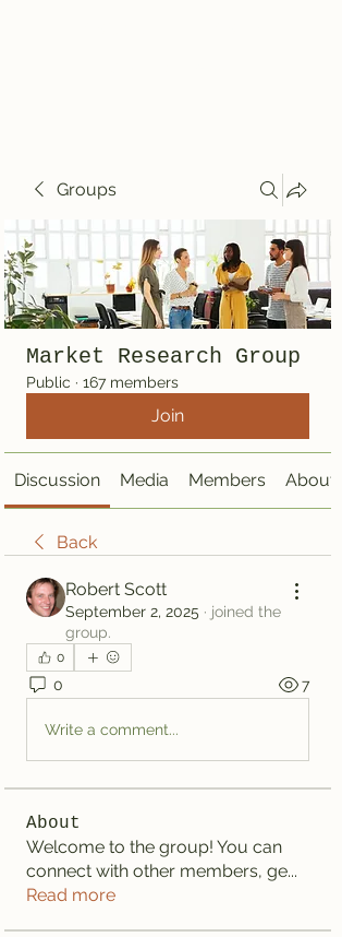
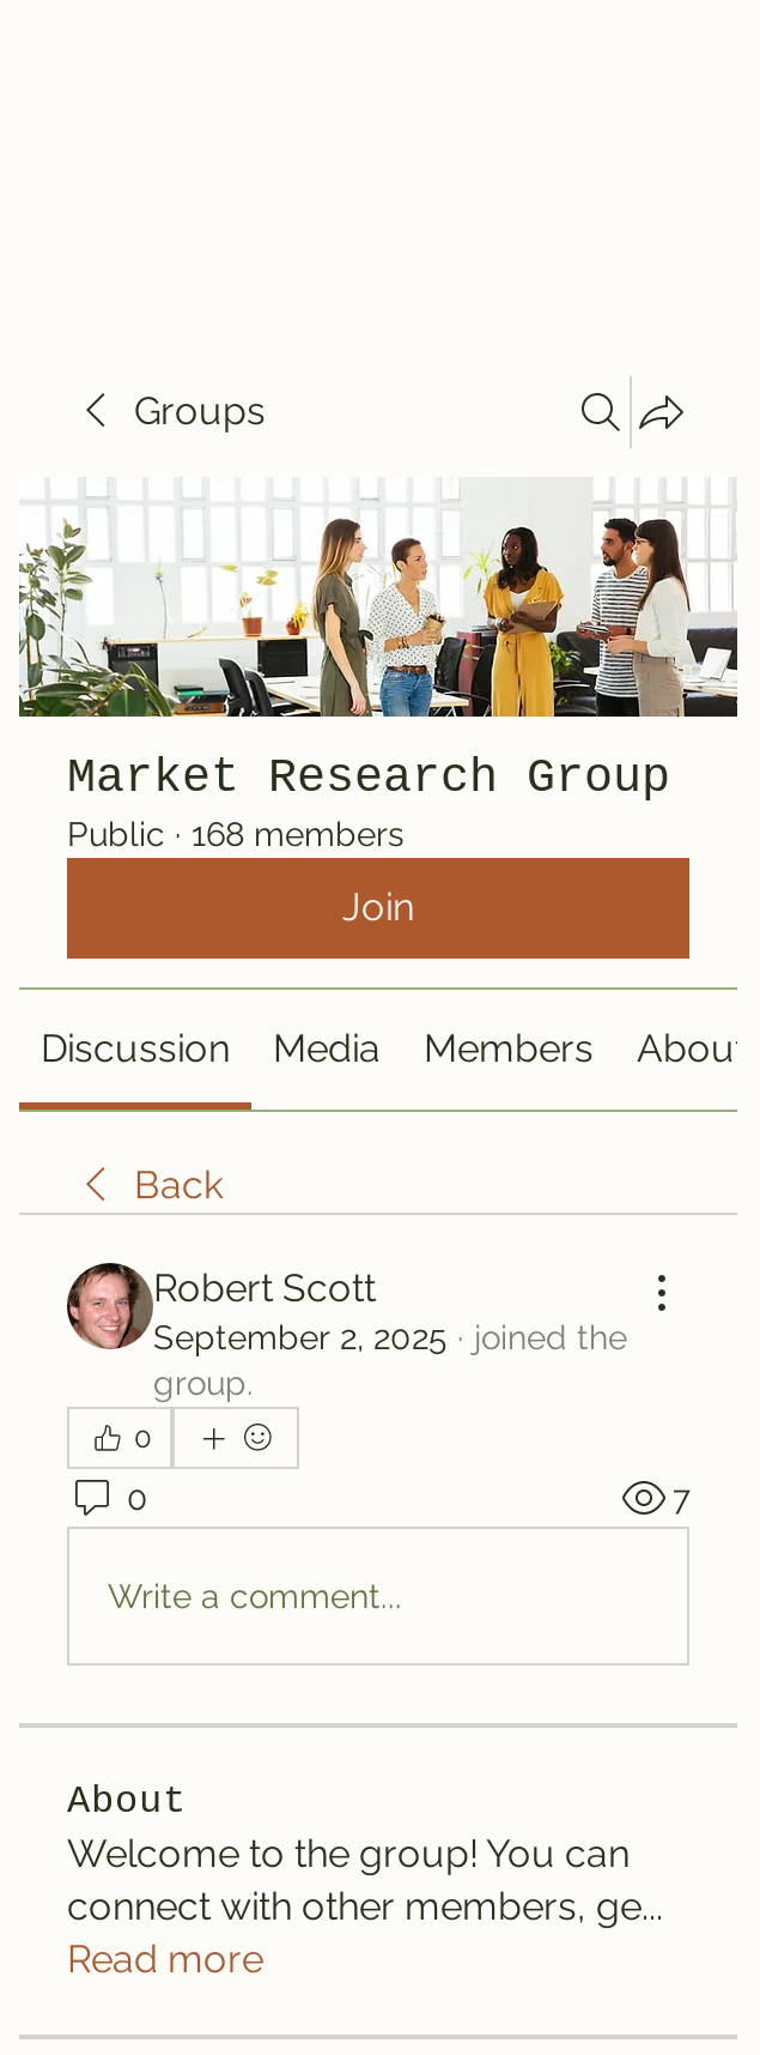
- Public · 167 members
+ Public · 168 members
